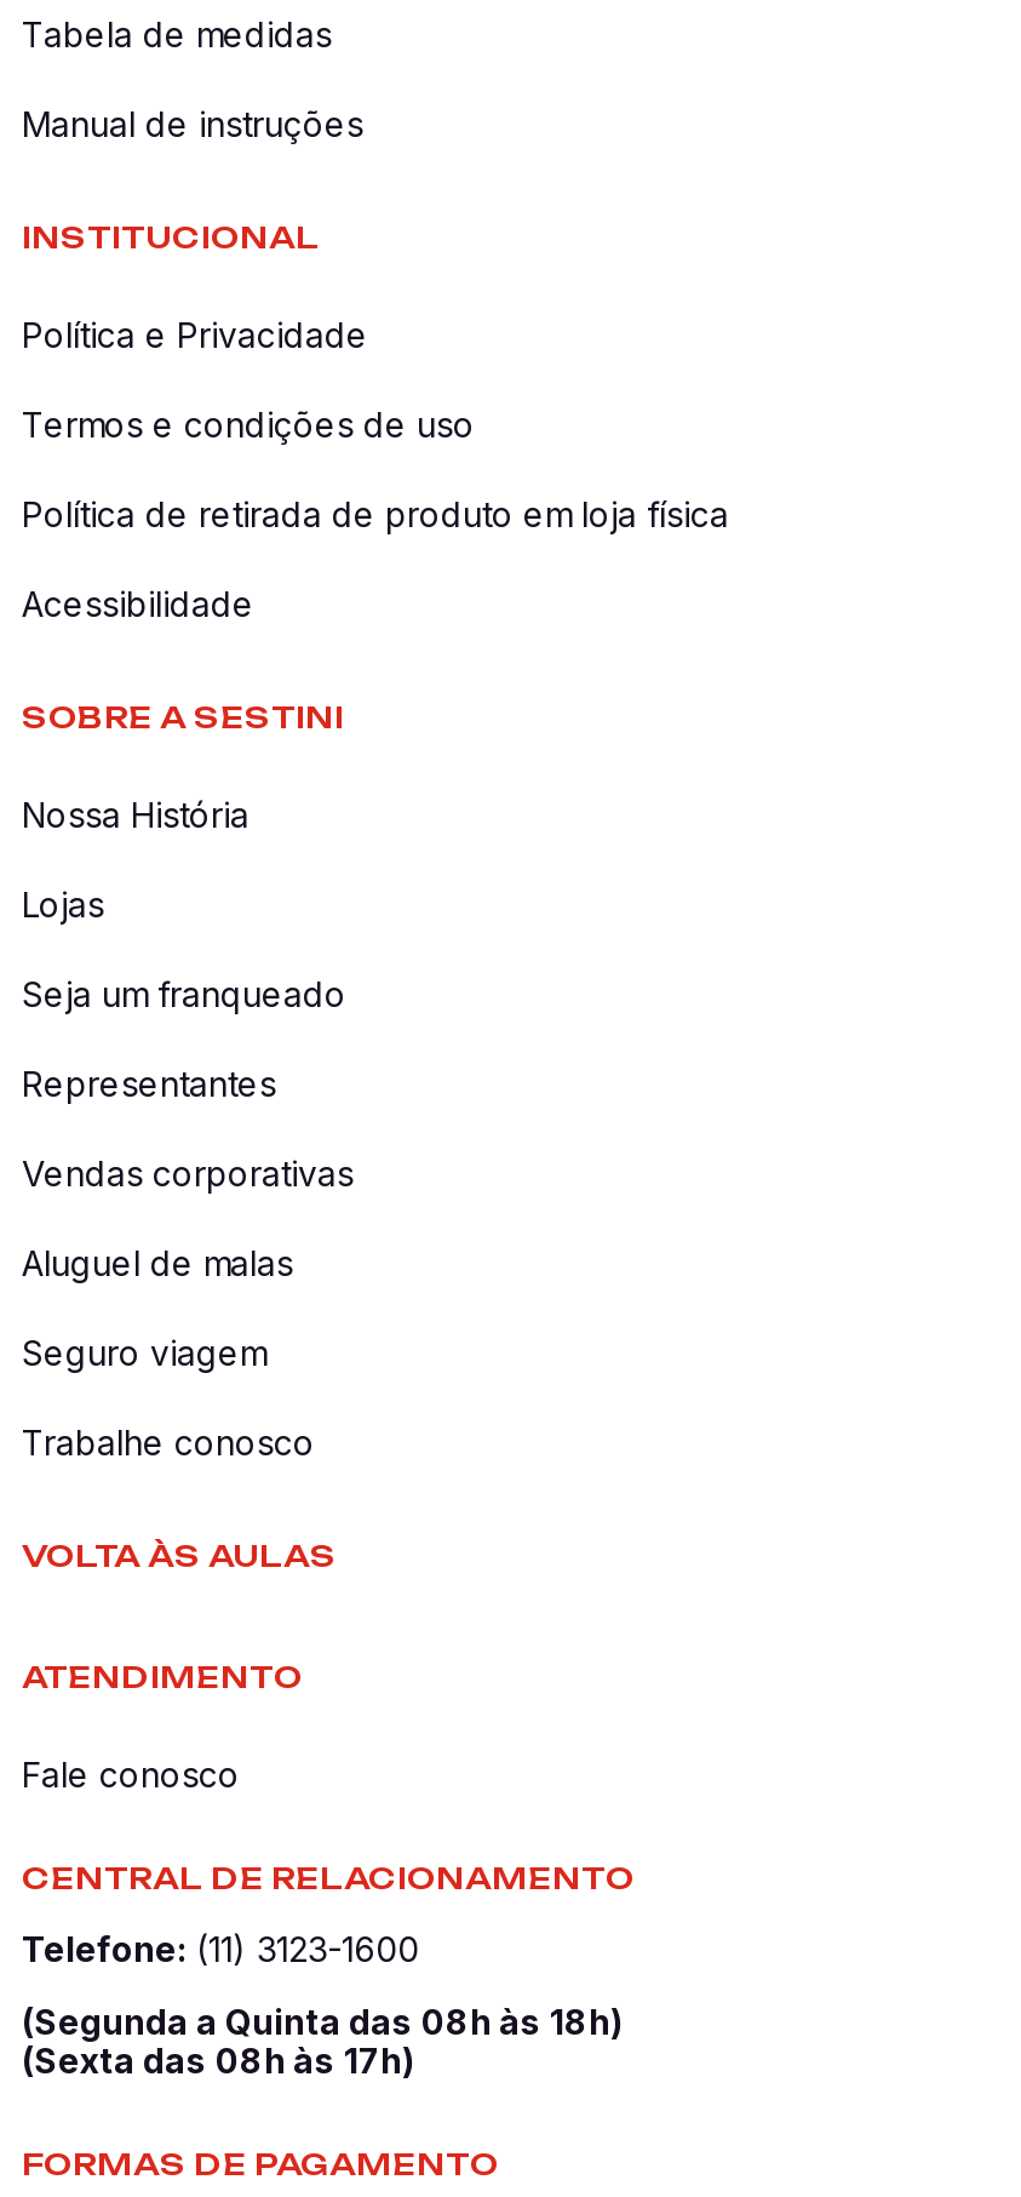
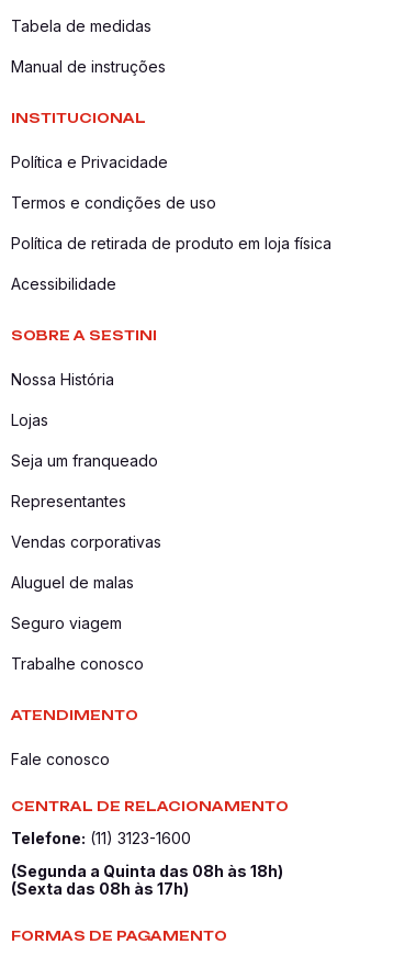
- VOLTA ÀS AULAS
